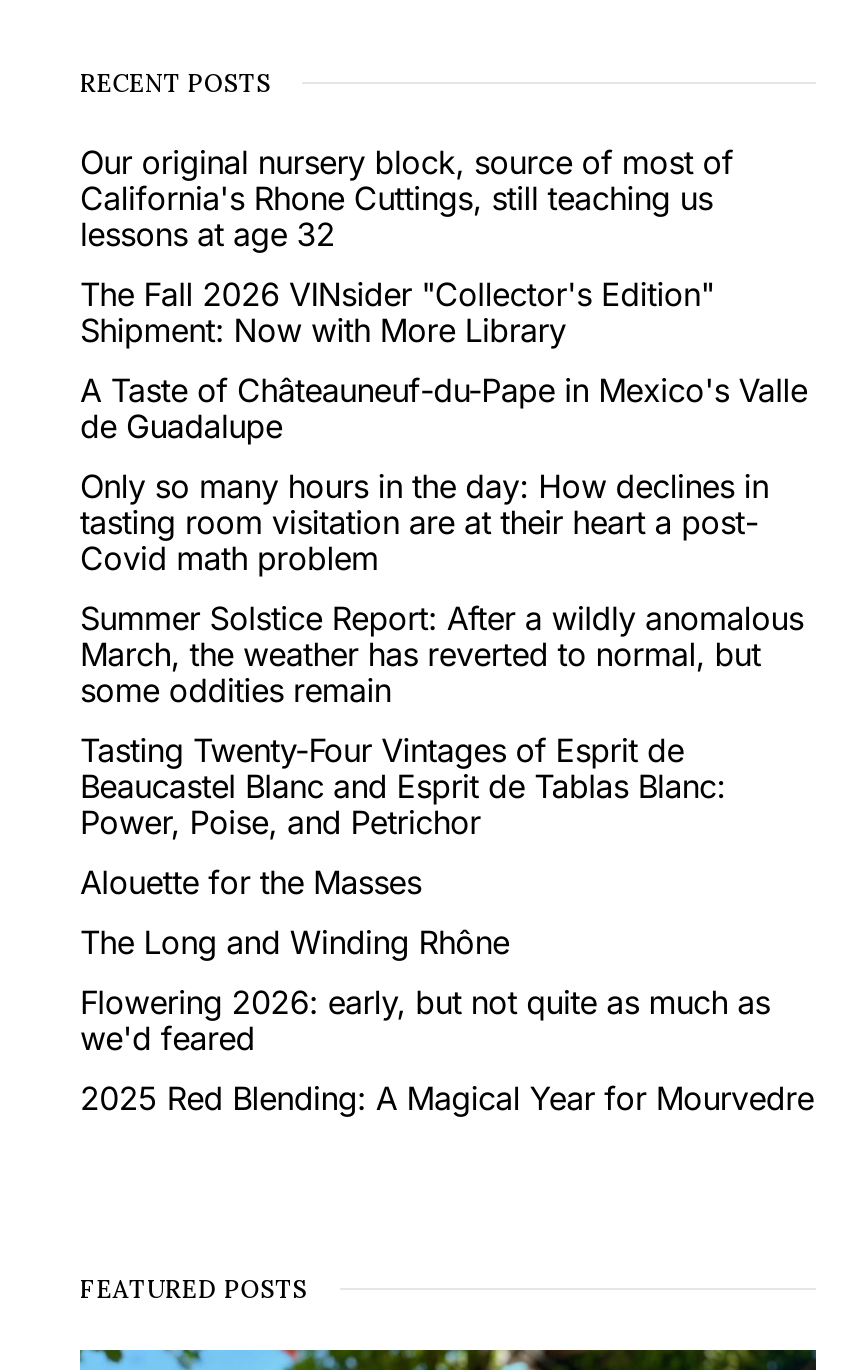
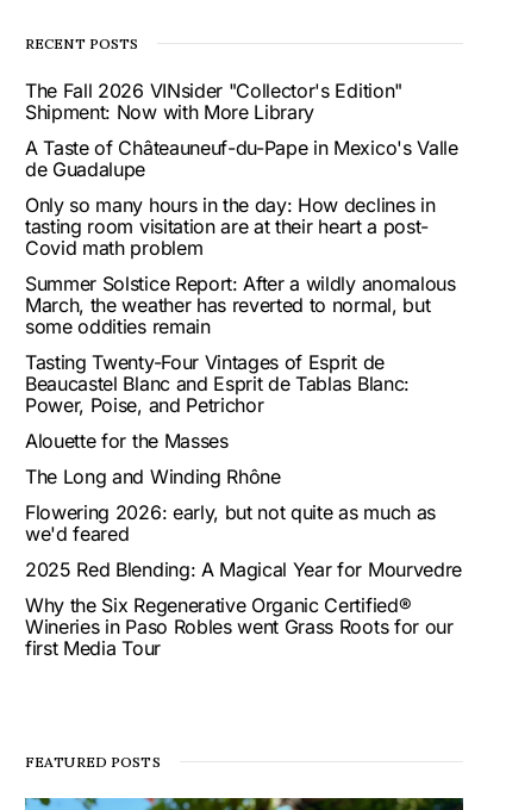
- Our original nursery block, source of most of
- California's Rhone Cuttings, still teaching us
- lessons at age 32

moved up: The Fall 2026 VINsider "Collector's Edition" | Shipment: Now with More Library | A Taste of Châteauneuf-du-Pape in Mexico's Valle | ... | we'd feared | 2025 Red Blending: A Magical Year for Mourvedre

+ Why the Six Regenerative Organic Certified®
+ Wineries in Paso Robles went Grass Roots for our
+ first Media Tour
